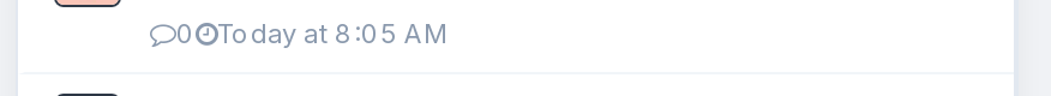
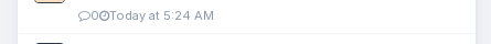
- 0 Today at 8:05 AM
+ 0 Today at 5:24 AM
